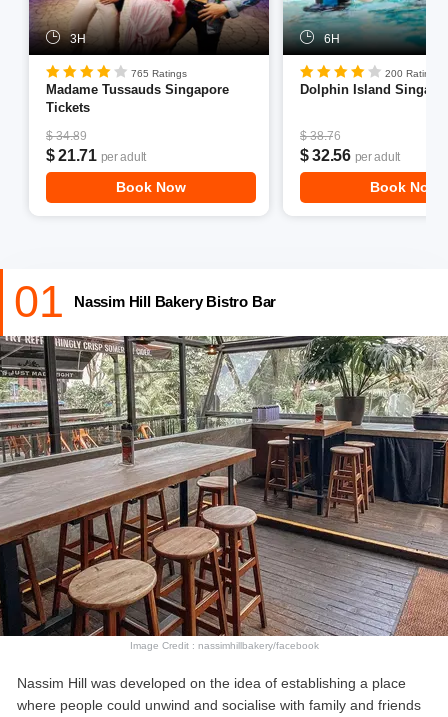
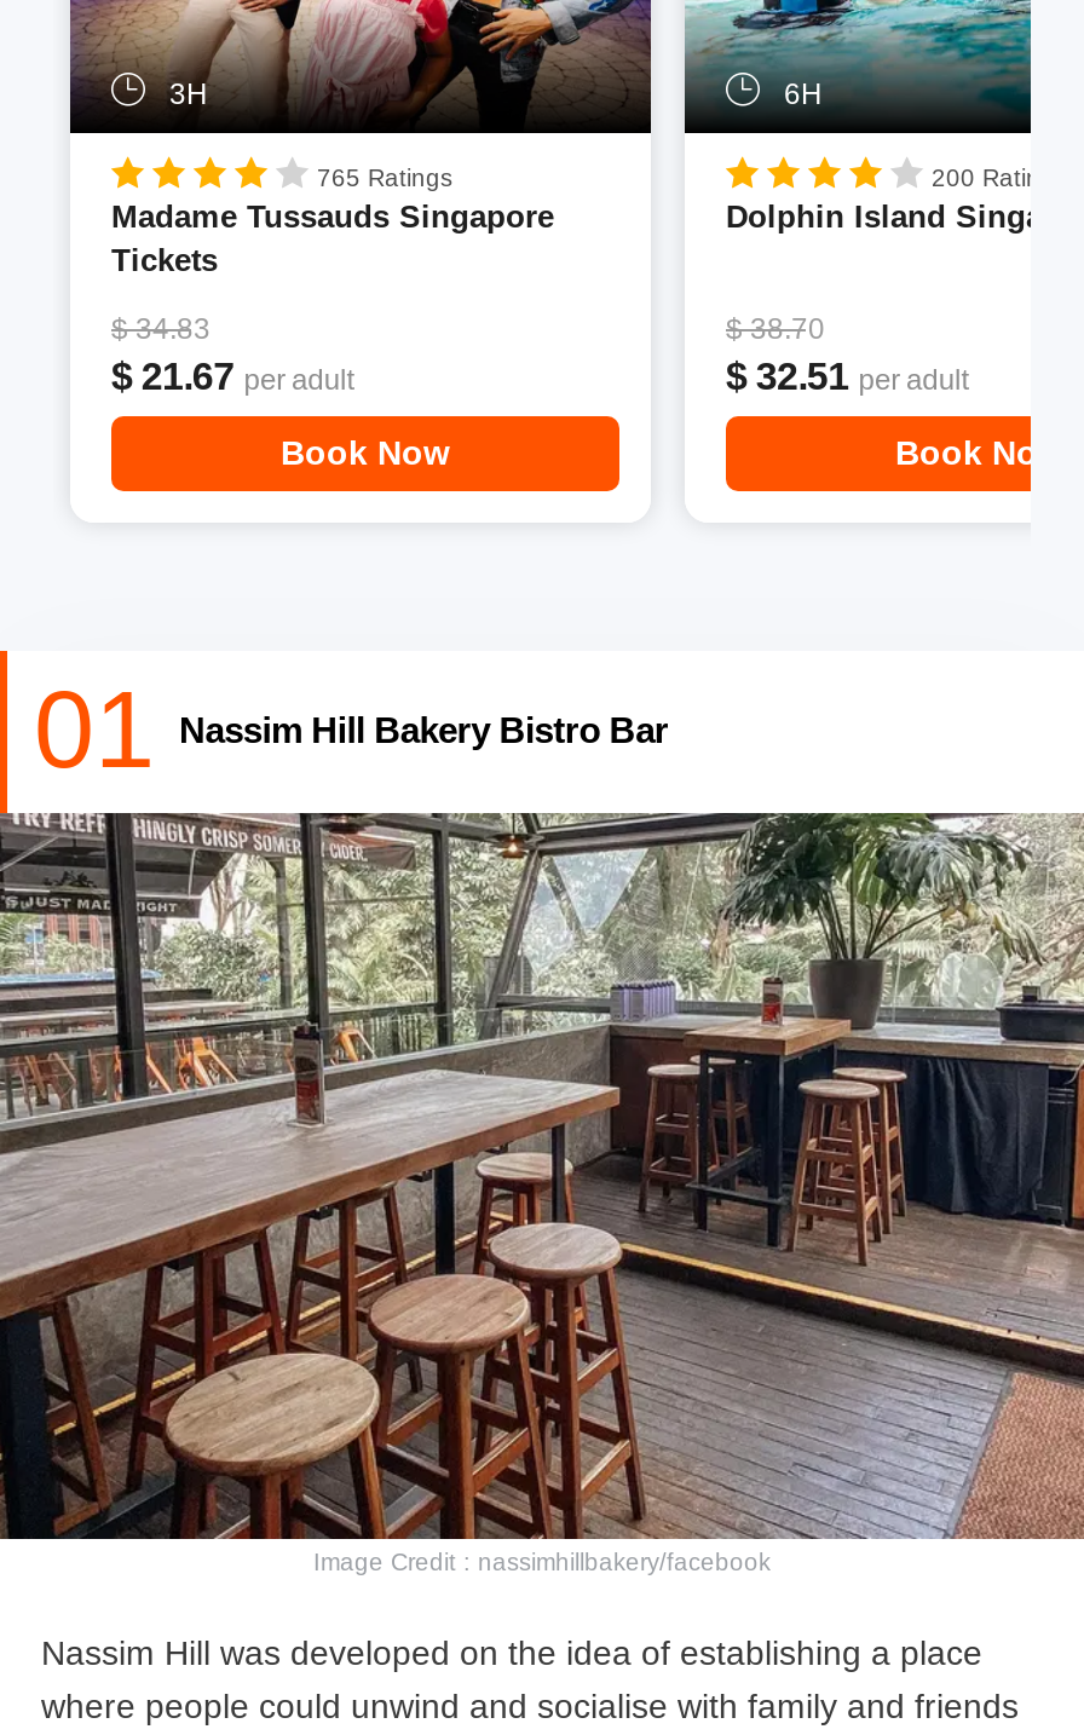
- $ 34.89
+ $ 34.83

- $ 38.76
+ $ 38.70

- $ 21.71 per adult
+ $ 21.67 per adult

- $ 32.56 per adult
+ $ 32.51 per adult
